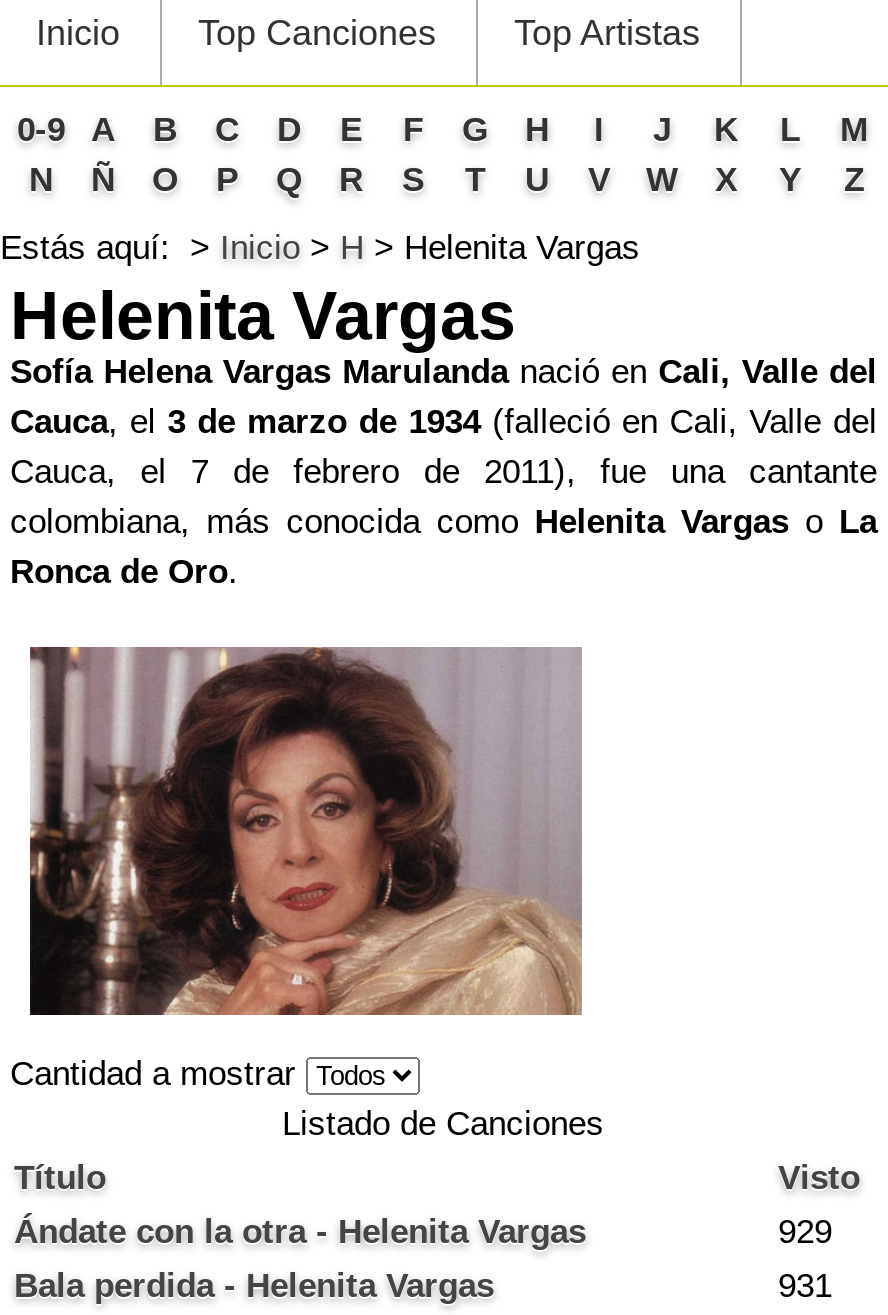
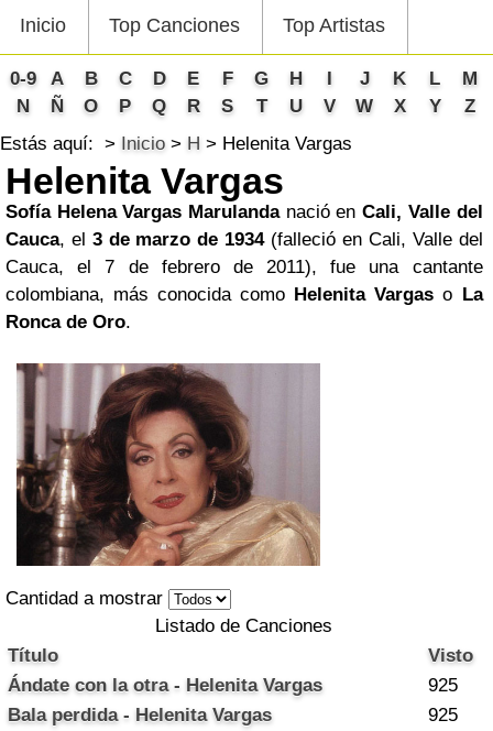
- 929
+ 925

- 931
+ 925
